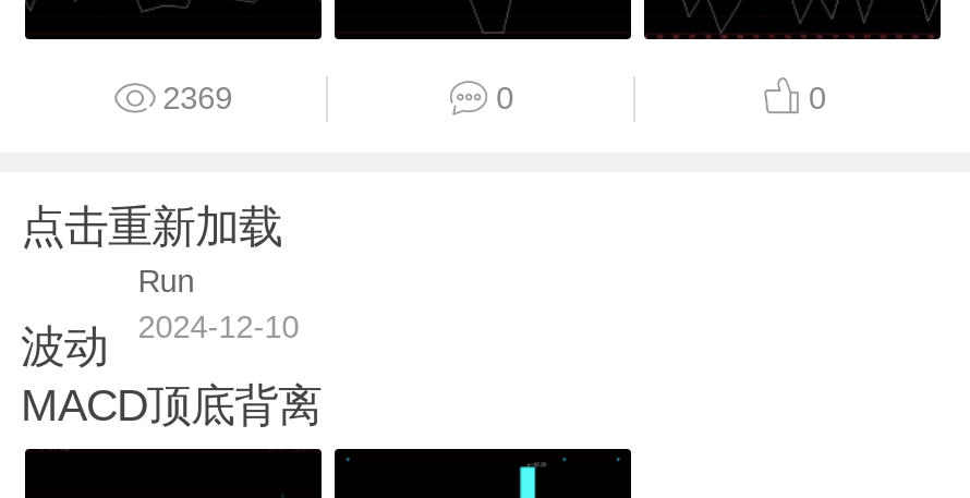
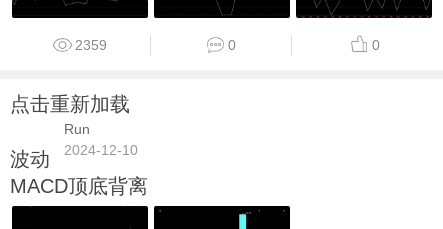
- 2369
+ 2359
